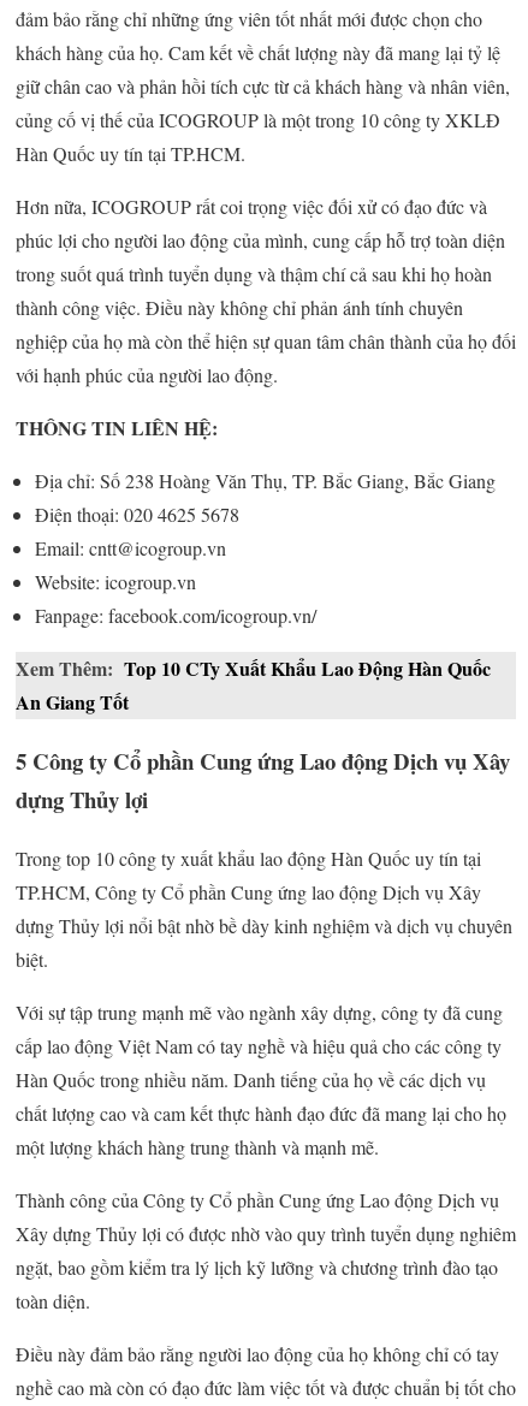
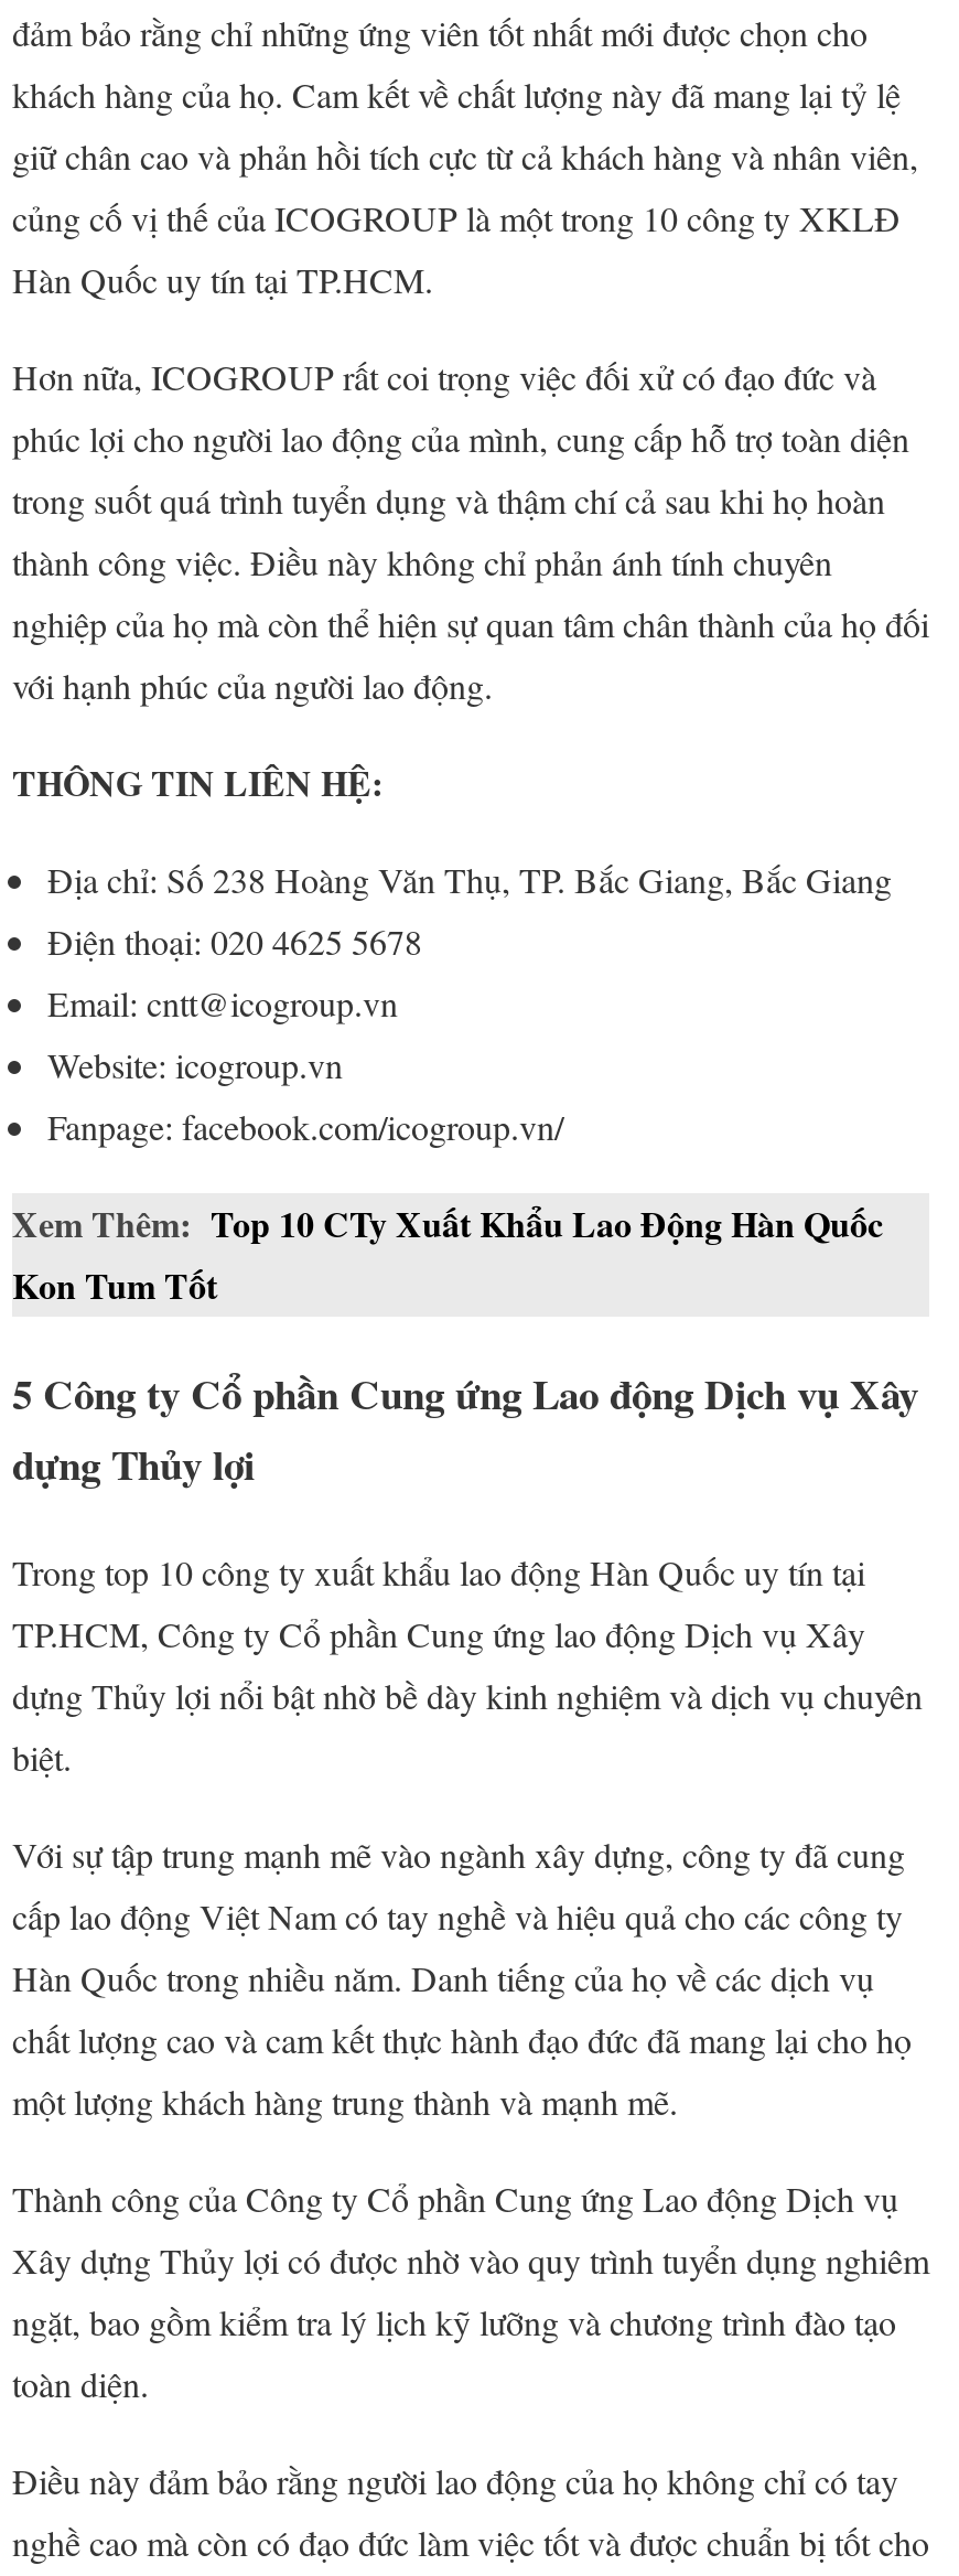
- An Giang Tốt
+ Kon Tum Tốt
